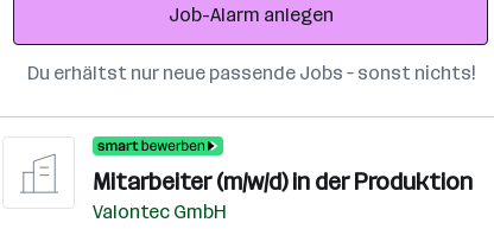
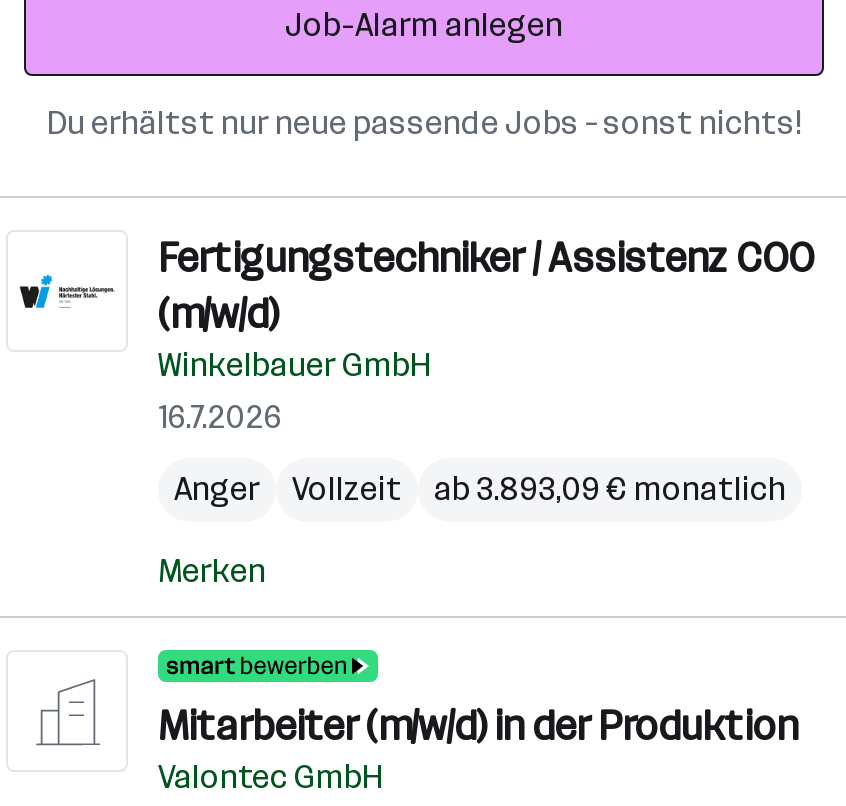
+ [image]
+ Fertigungstechniker / Assistenz COO
+ (m/w/d)
+ Winkelbauer GmbH
+ 16.7.2026
+ Anger
+ Vollzeit
+ ab 3.893,09 € monatlich
+ Merken
